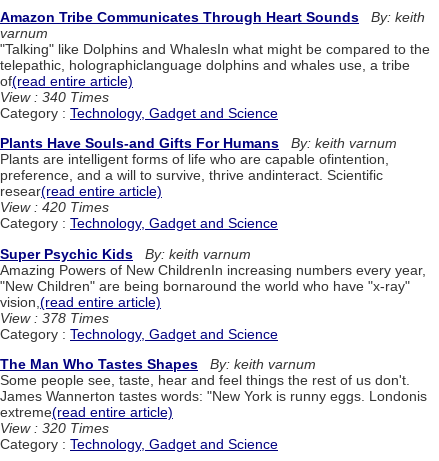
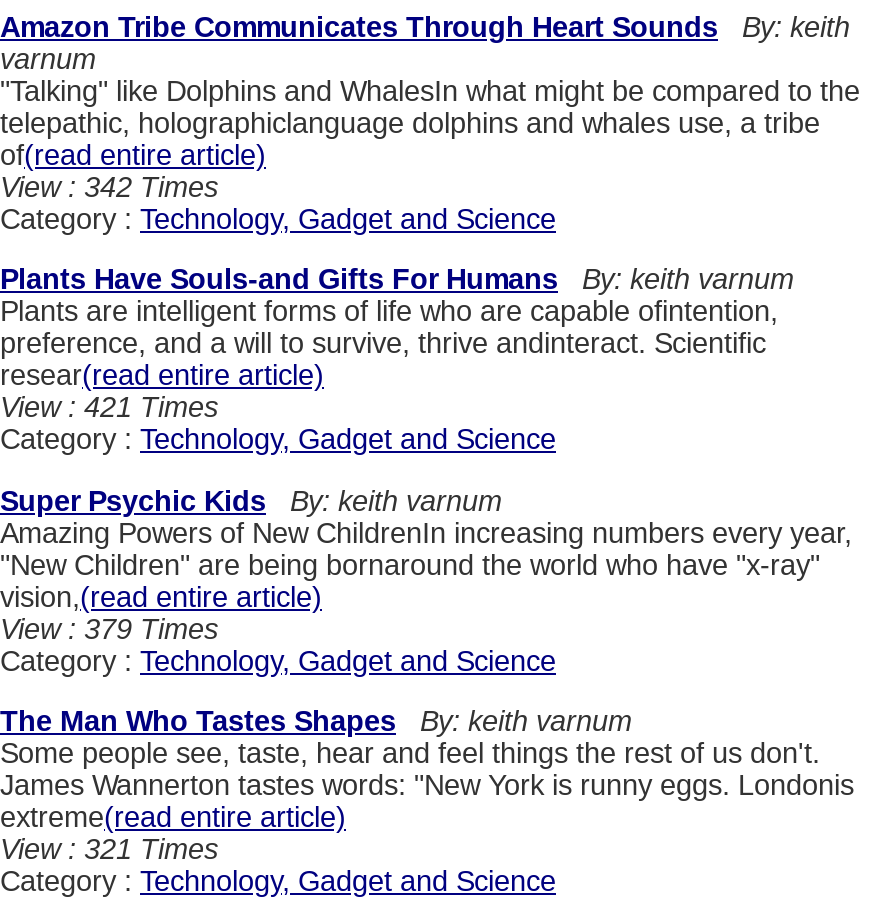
- View : 340 Times
+ View : 342 Times

- View : 420 Times
+ View : 421 Times

- View : 378 Times
+ View : 379 Times

- View : 320 Times
+ View : 321 Times
